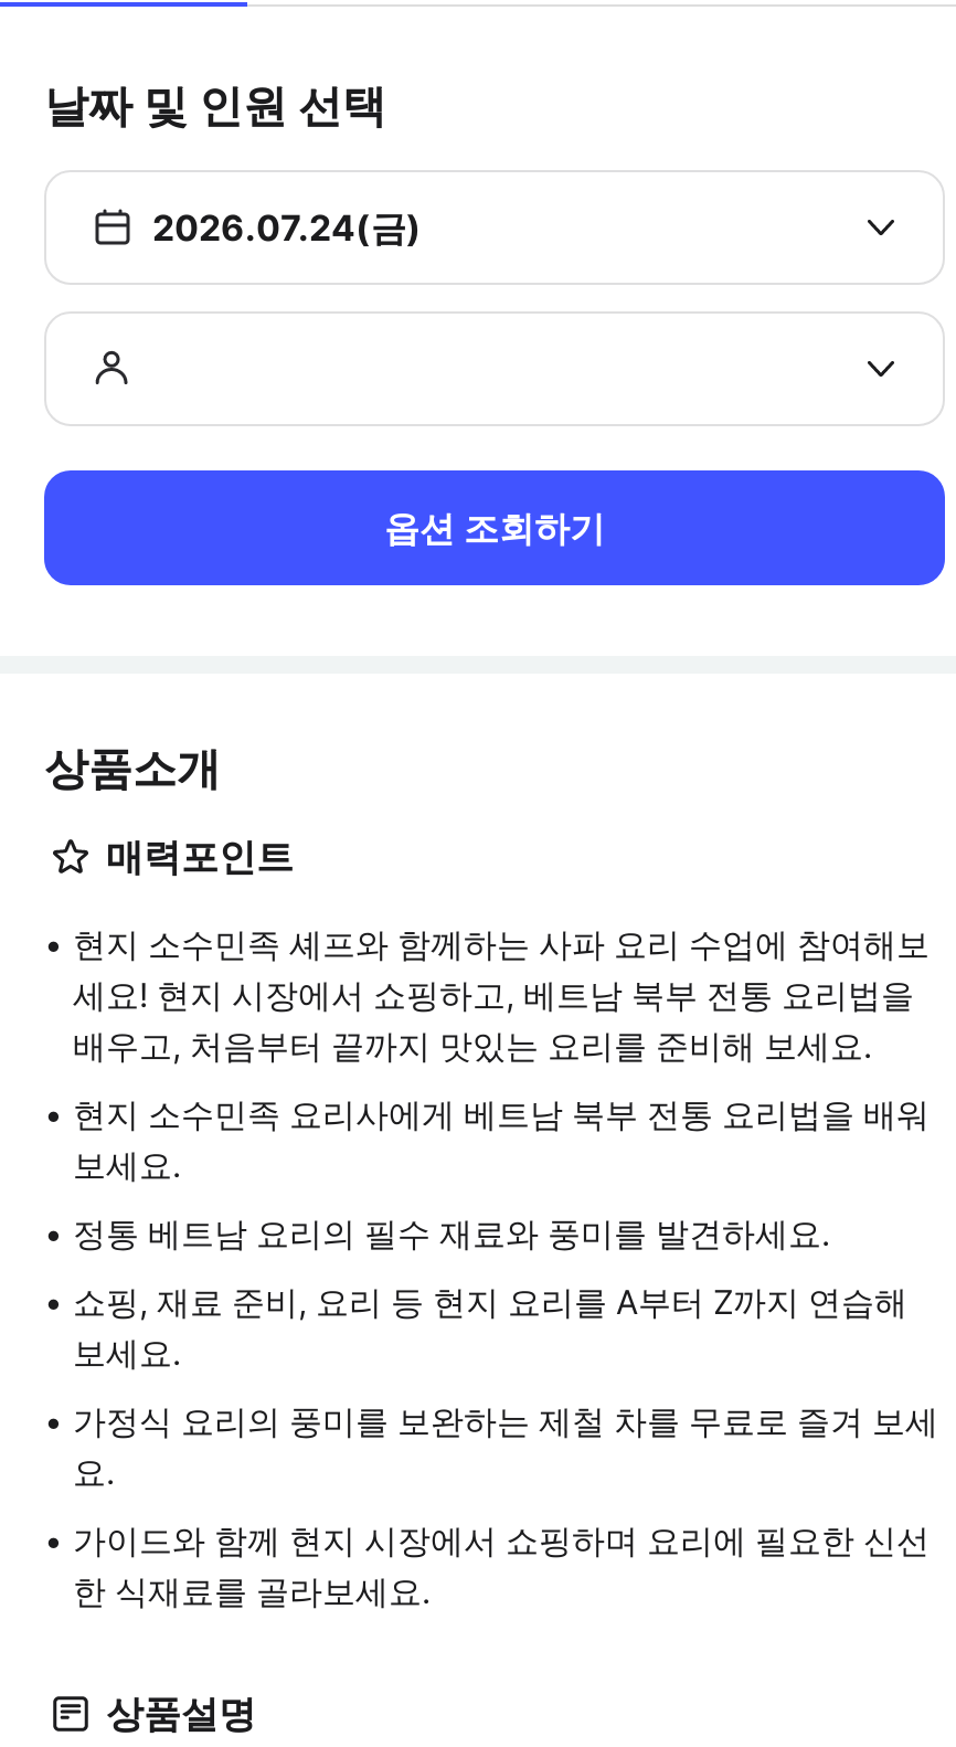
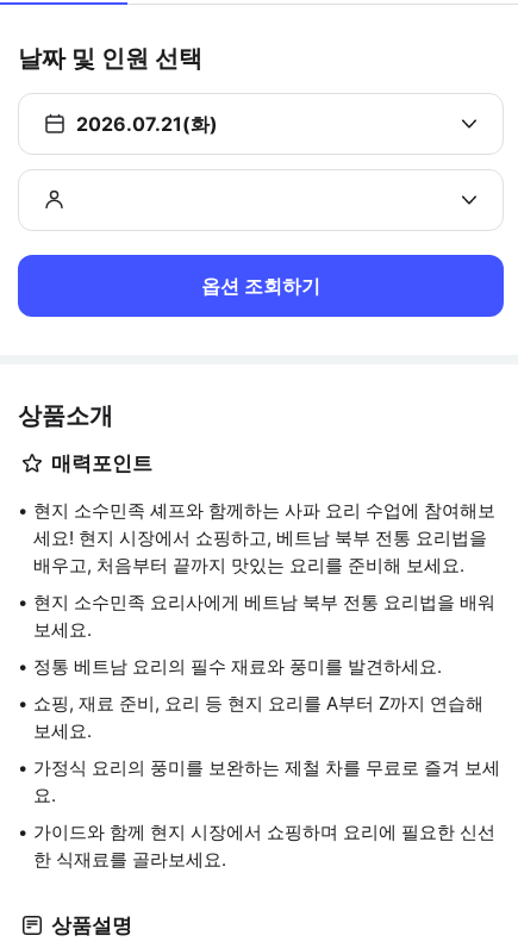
- 2026.07.24(금)
+ 2026.07.21(화)
